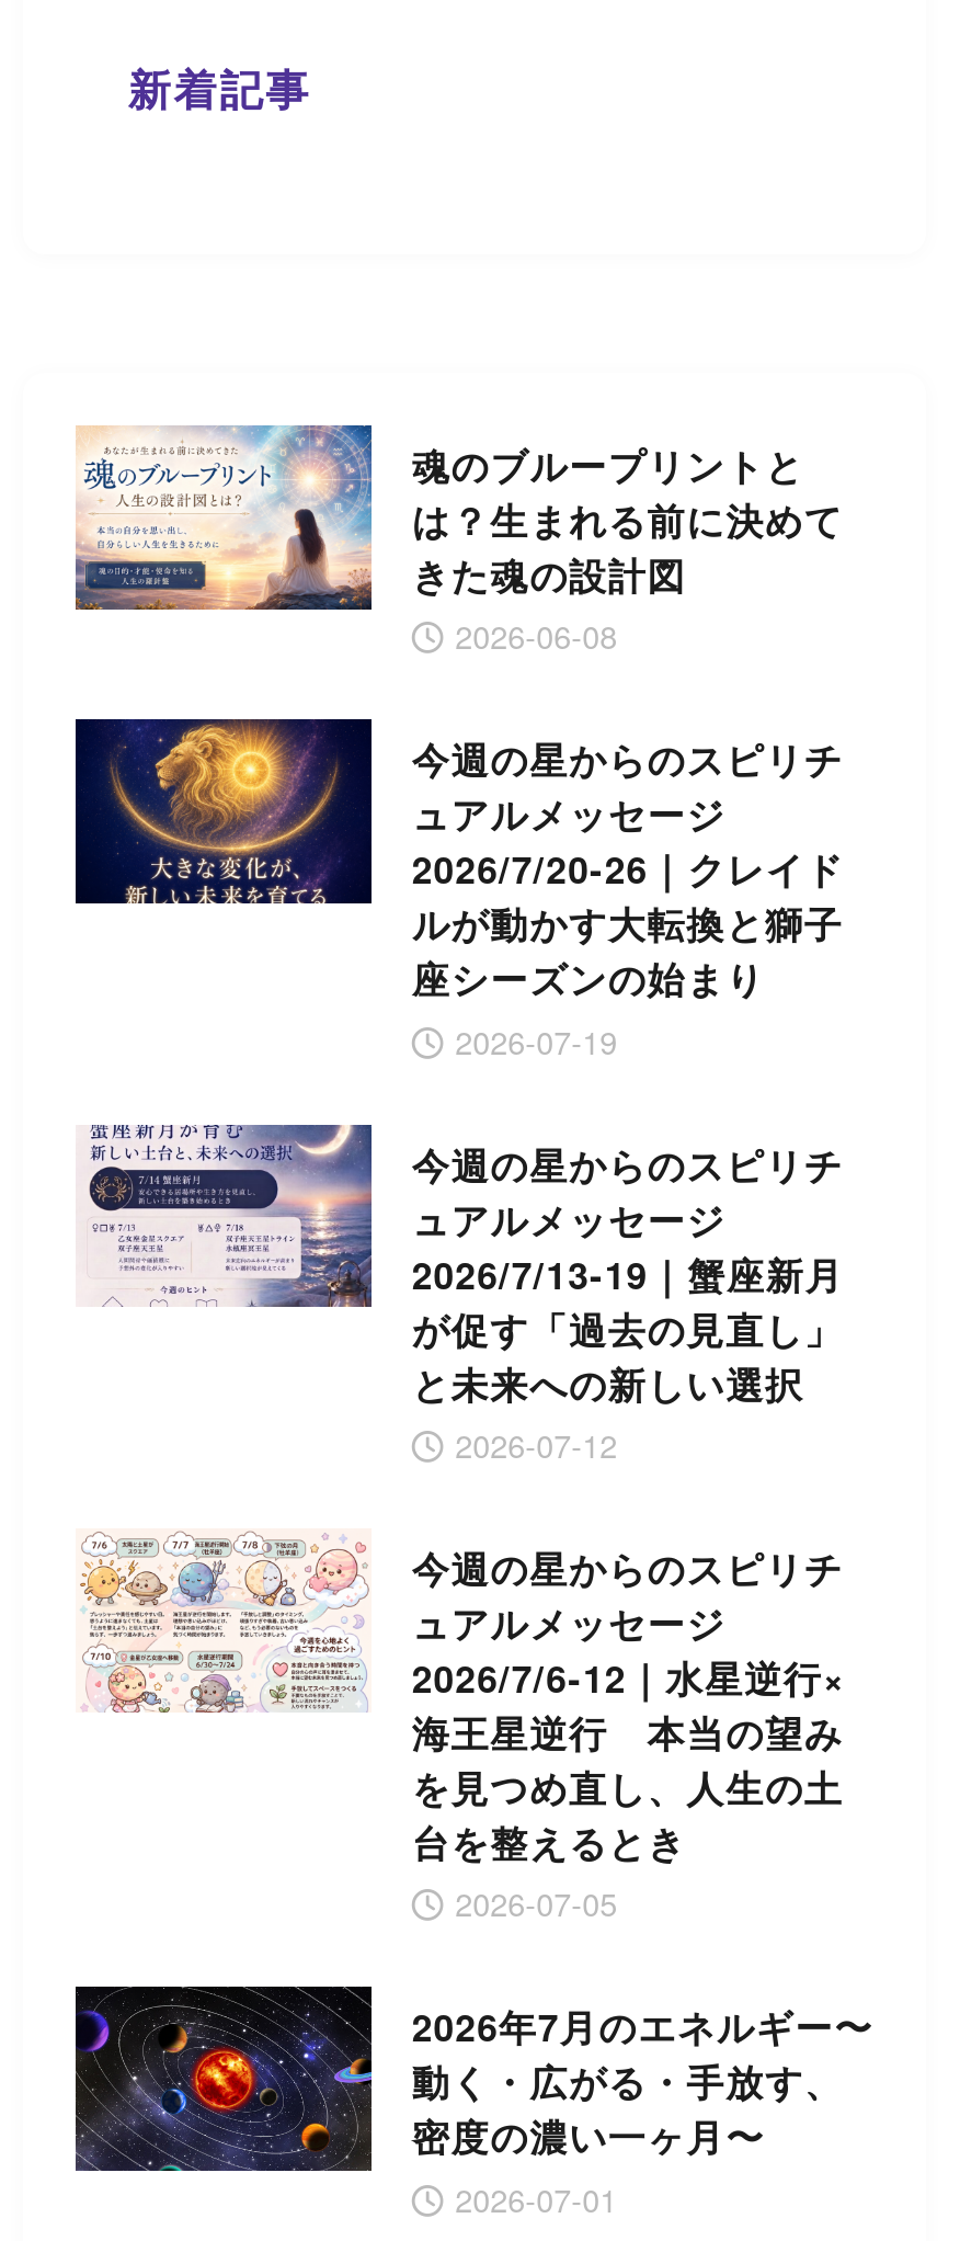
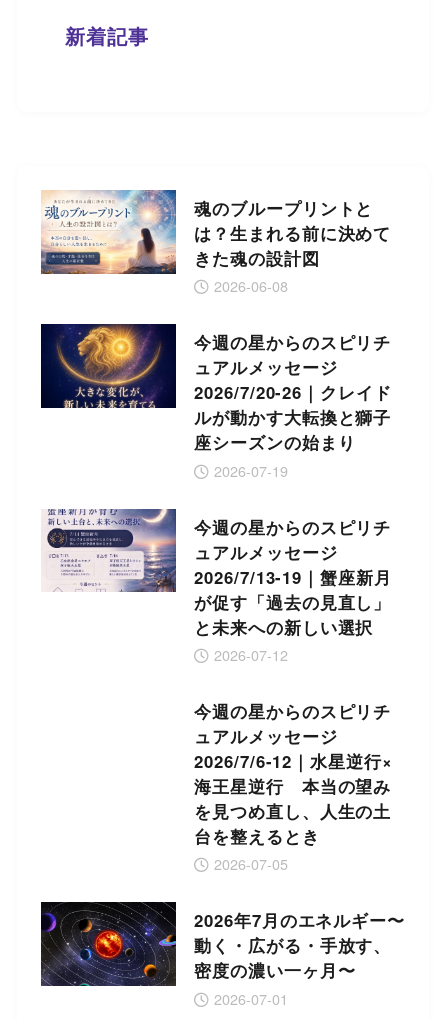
- [image]
